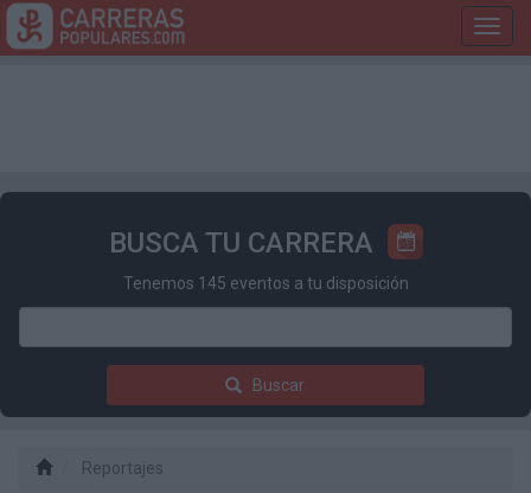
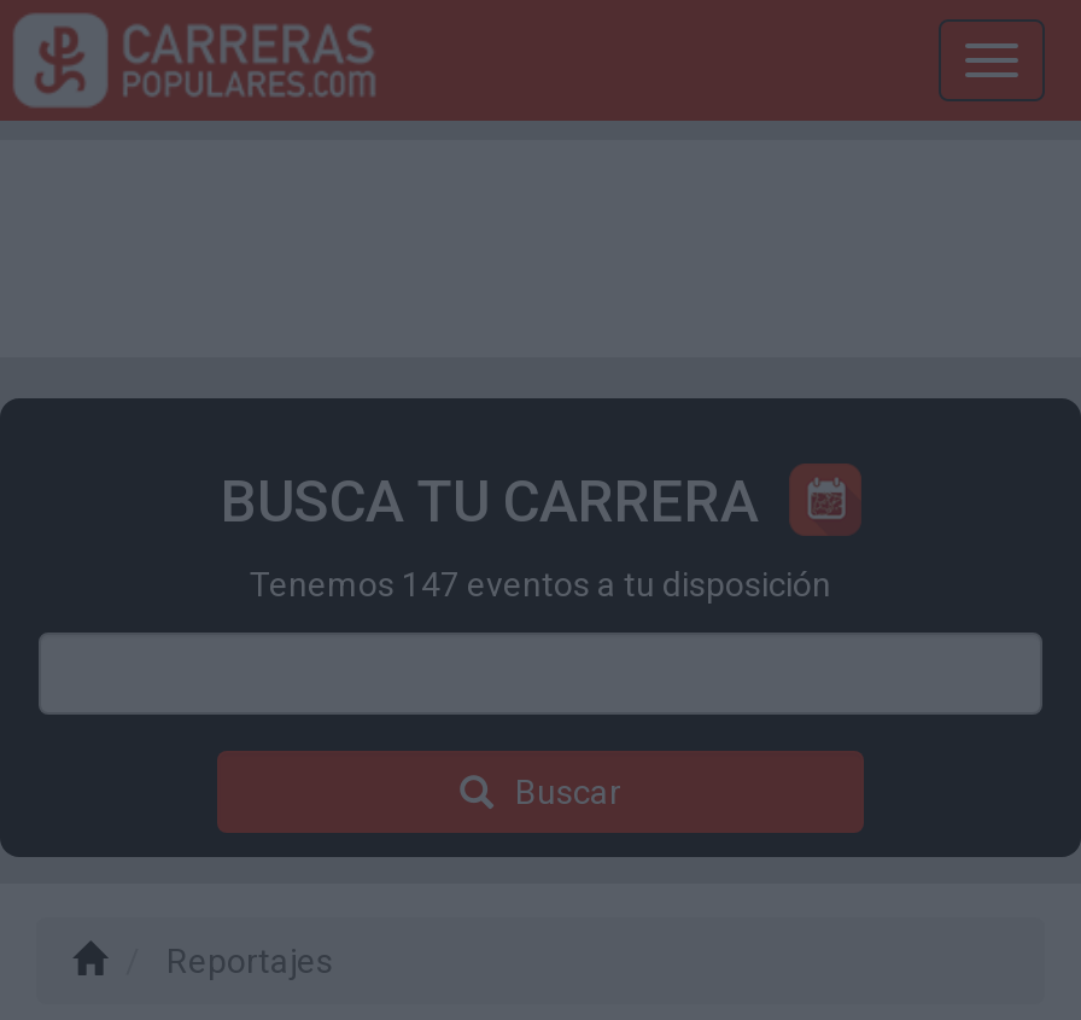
- Tenemos 145 eventos a tu disposición
+ Tenemos 147 eventos a tu disposición
